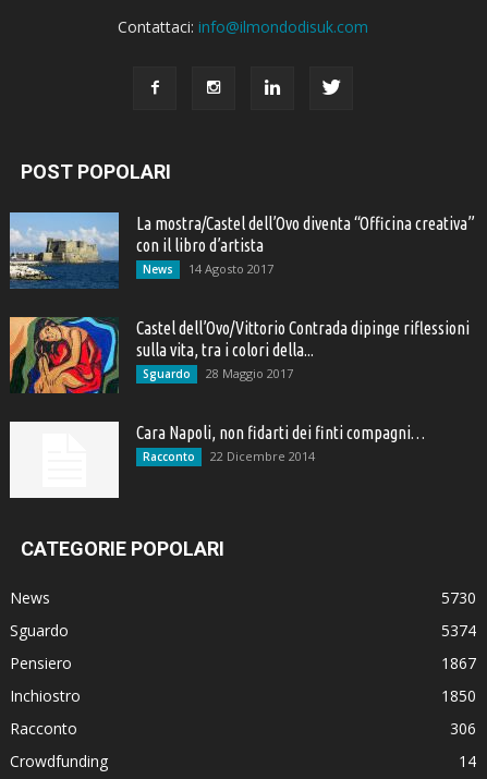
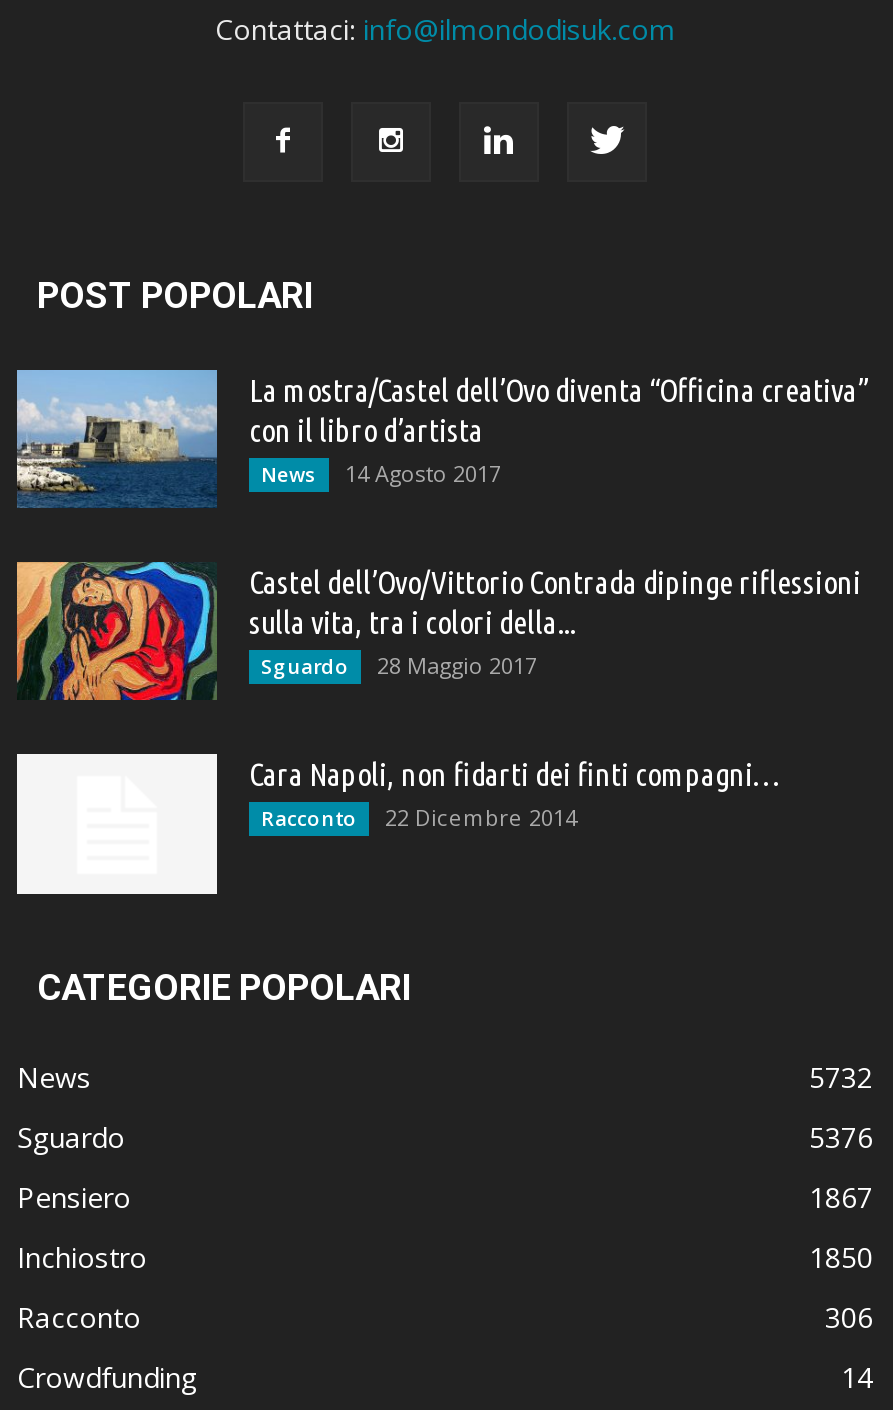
- 5730
+ 5732

- 5374
+ 5376
